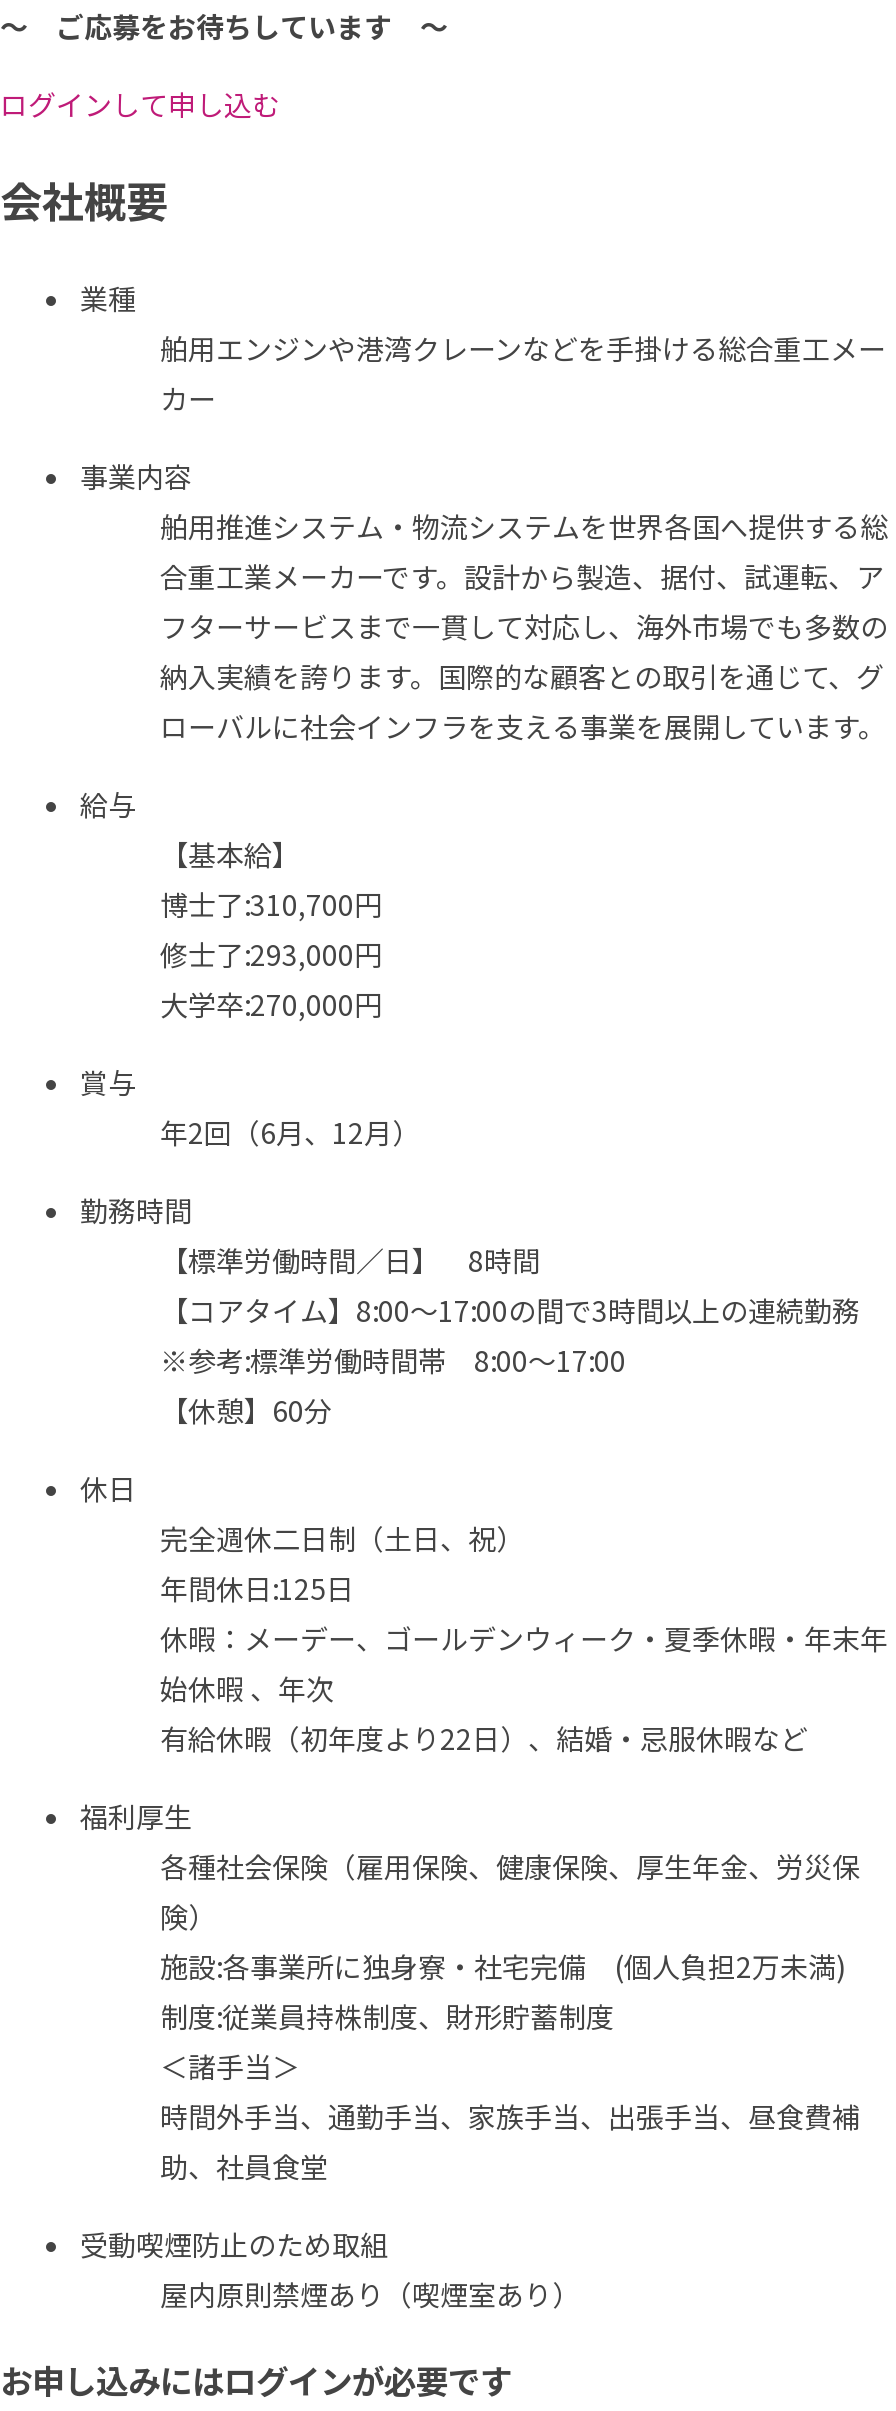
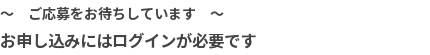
- ログインして申し込む
- 会社概要
- 業種
- 舶用エンジンや港湾クレーンなどを手掛ける総合重工メー
- カー
- 事業内容
- 舶用推進システム・物流システムを世界各国へ提供する総
- 合重工業メーカーです。設計から製造、据付、試運転、ア
- フターサービスまで一貫して対応し、海外市場でも多数の
- 納入実績を誇ります。国際的な顧客との取引を通じて、グ
- ローバルに社会インフラを支える事業を展開しています。
- 給与
- 【基本給】
- 博士了:310,700円
- 修士了:293,000円
- 大学卒:270,000円
- 賞与
- 年2回（6月、12月）
- 勤務時間
- 【標準労働時間／日】 8時間
- 【コアタイム】8:00～17:00の間で3時間以上の連続勤務
- ※参考:標準労働時間帯 8:00～17:00
- 【休憩】60分
- 休日
- 完全週休二日制（土日、祝）
- 年間休日:125日
- 休暇：メーデー、ゴールデンウィーク・夏季休暇・年末年
- 始休暇 、年次
- 有給休暇（初年度より22日）、結婚・忌服休暇など
- 福利厚生
- 各種社会保険（雇用保険、健康保険、厚生年金、労災保
- 険）
- 施設:各事業所に独身寮・社宅完備 (個人負担2万未満)
- 制度:従業員持株制度、財形貯蓄制度
- ＜諸手当＞
- 時間外手当、通勤手当、家族手当、出張手当、昼食費補
- 助、社員食堂
- 受動喫煙防止のため取組
- 屋内原則禁煙あり（喫煙室あり）
